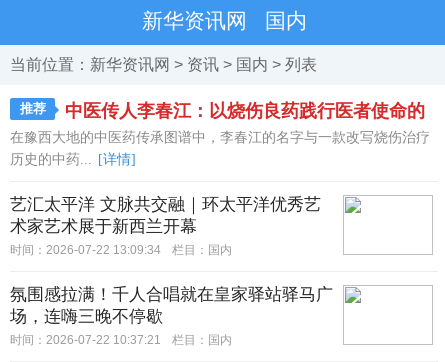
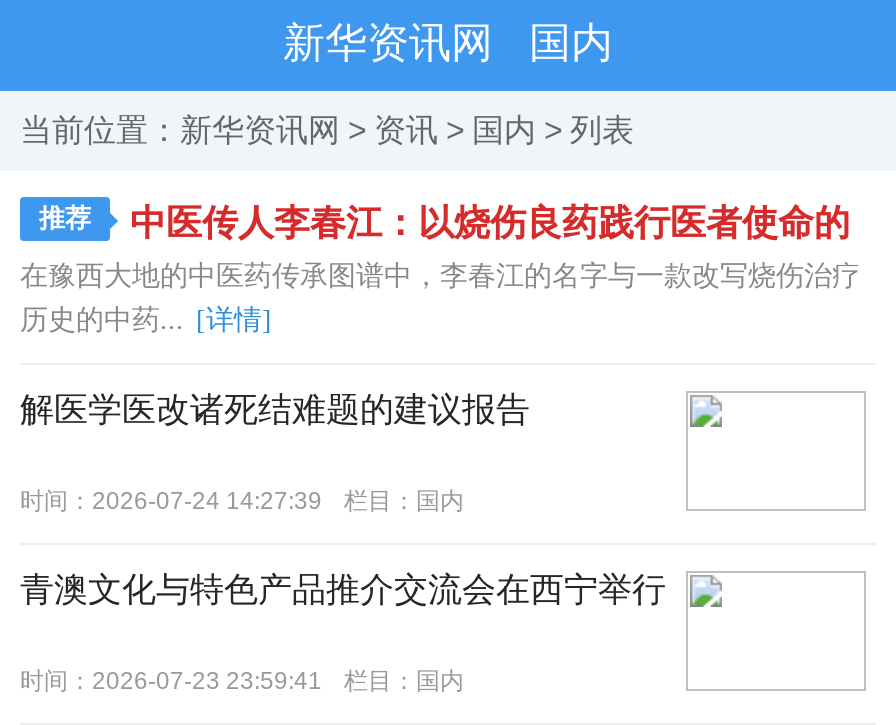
- 艺汇太平洋 文脉共交融｜环太平洋优秀艺
- 术家艺术展于新西兰开幕
- 时间：2026-07-22 13:09:34
+ 解医学医改诸死结难题的建议报告
+ 时间：2026-07-24 14:27:39

- 氛围感拉满！千人合唱就在皇家驿站驿马广
- 场，连嗨三晚不停歇
- 时间：2026-07-22 10:37:21
+ 青澳文化与特色产品推介交流会在西宁举行
+ 时间：2026-07-23 23:59:41
